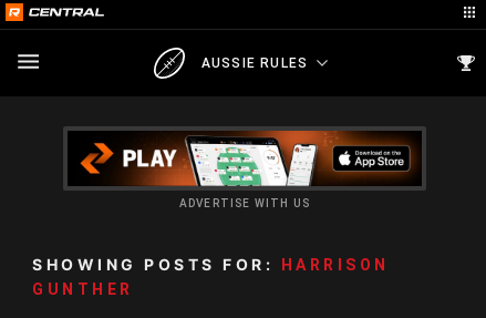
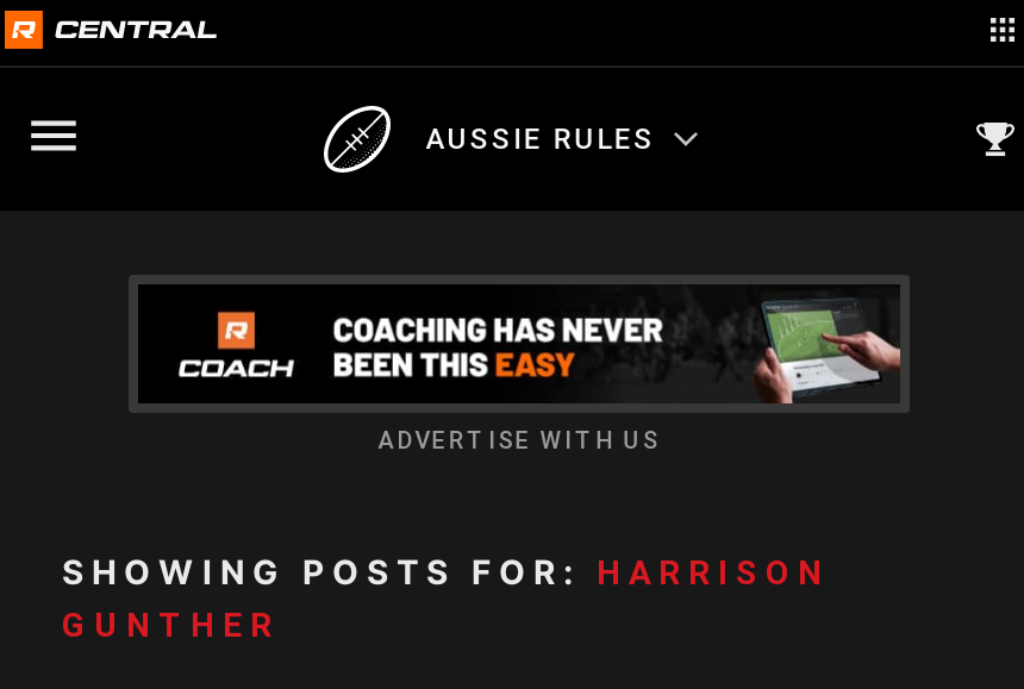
- [image]
+ [image]
